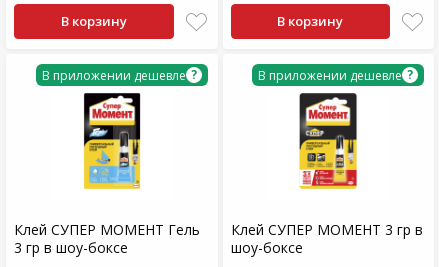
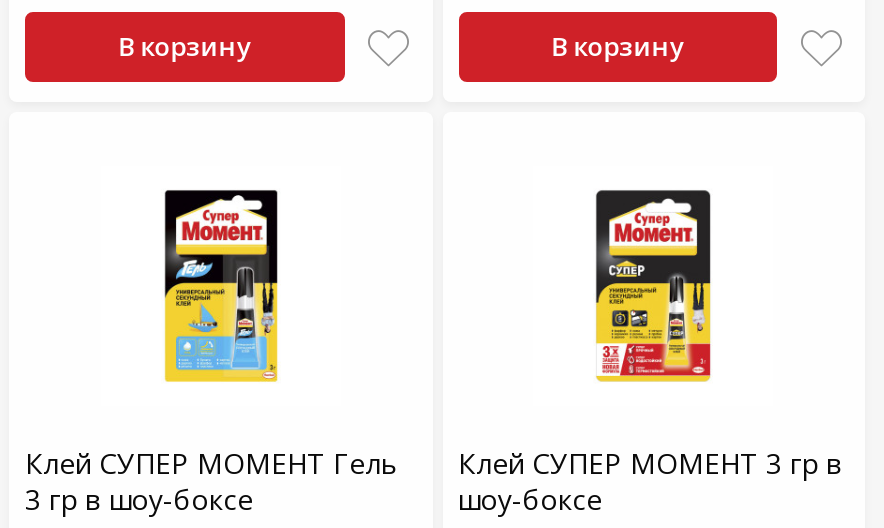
- В приложении дешевле ?

- В приложении дешевле ?
